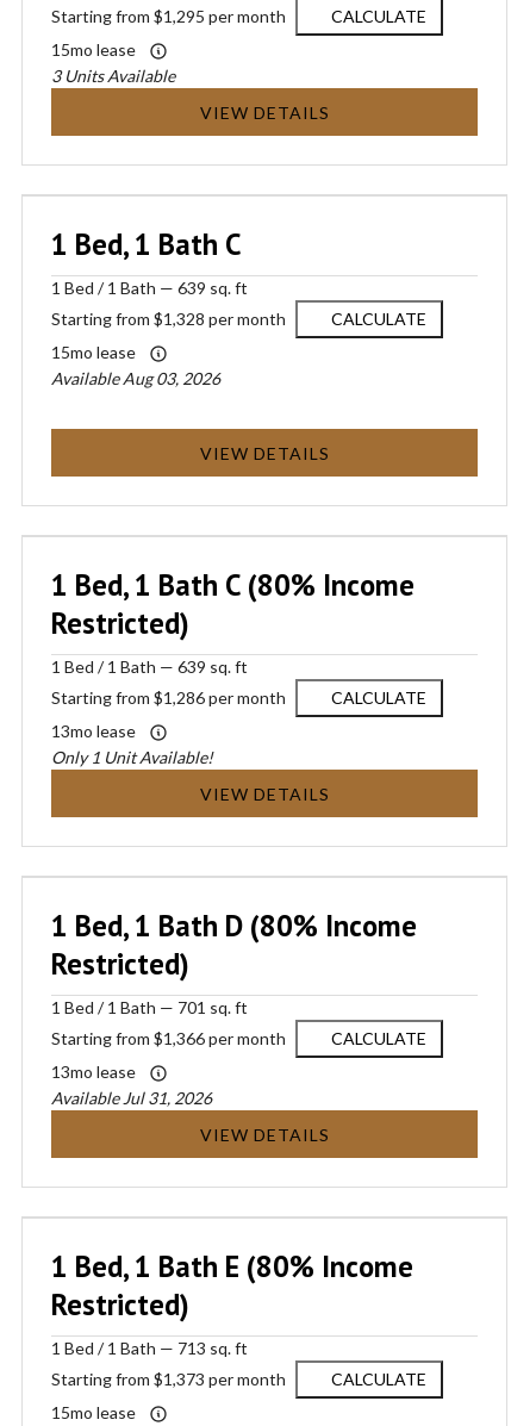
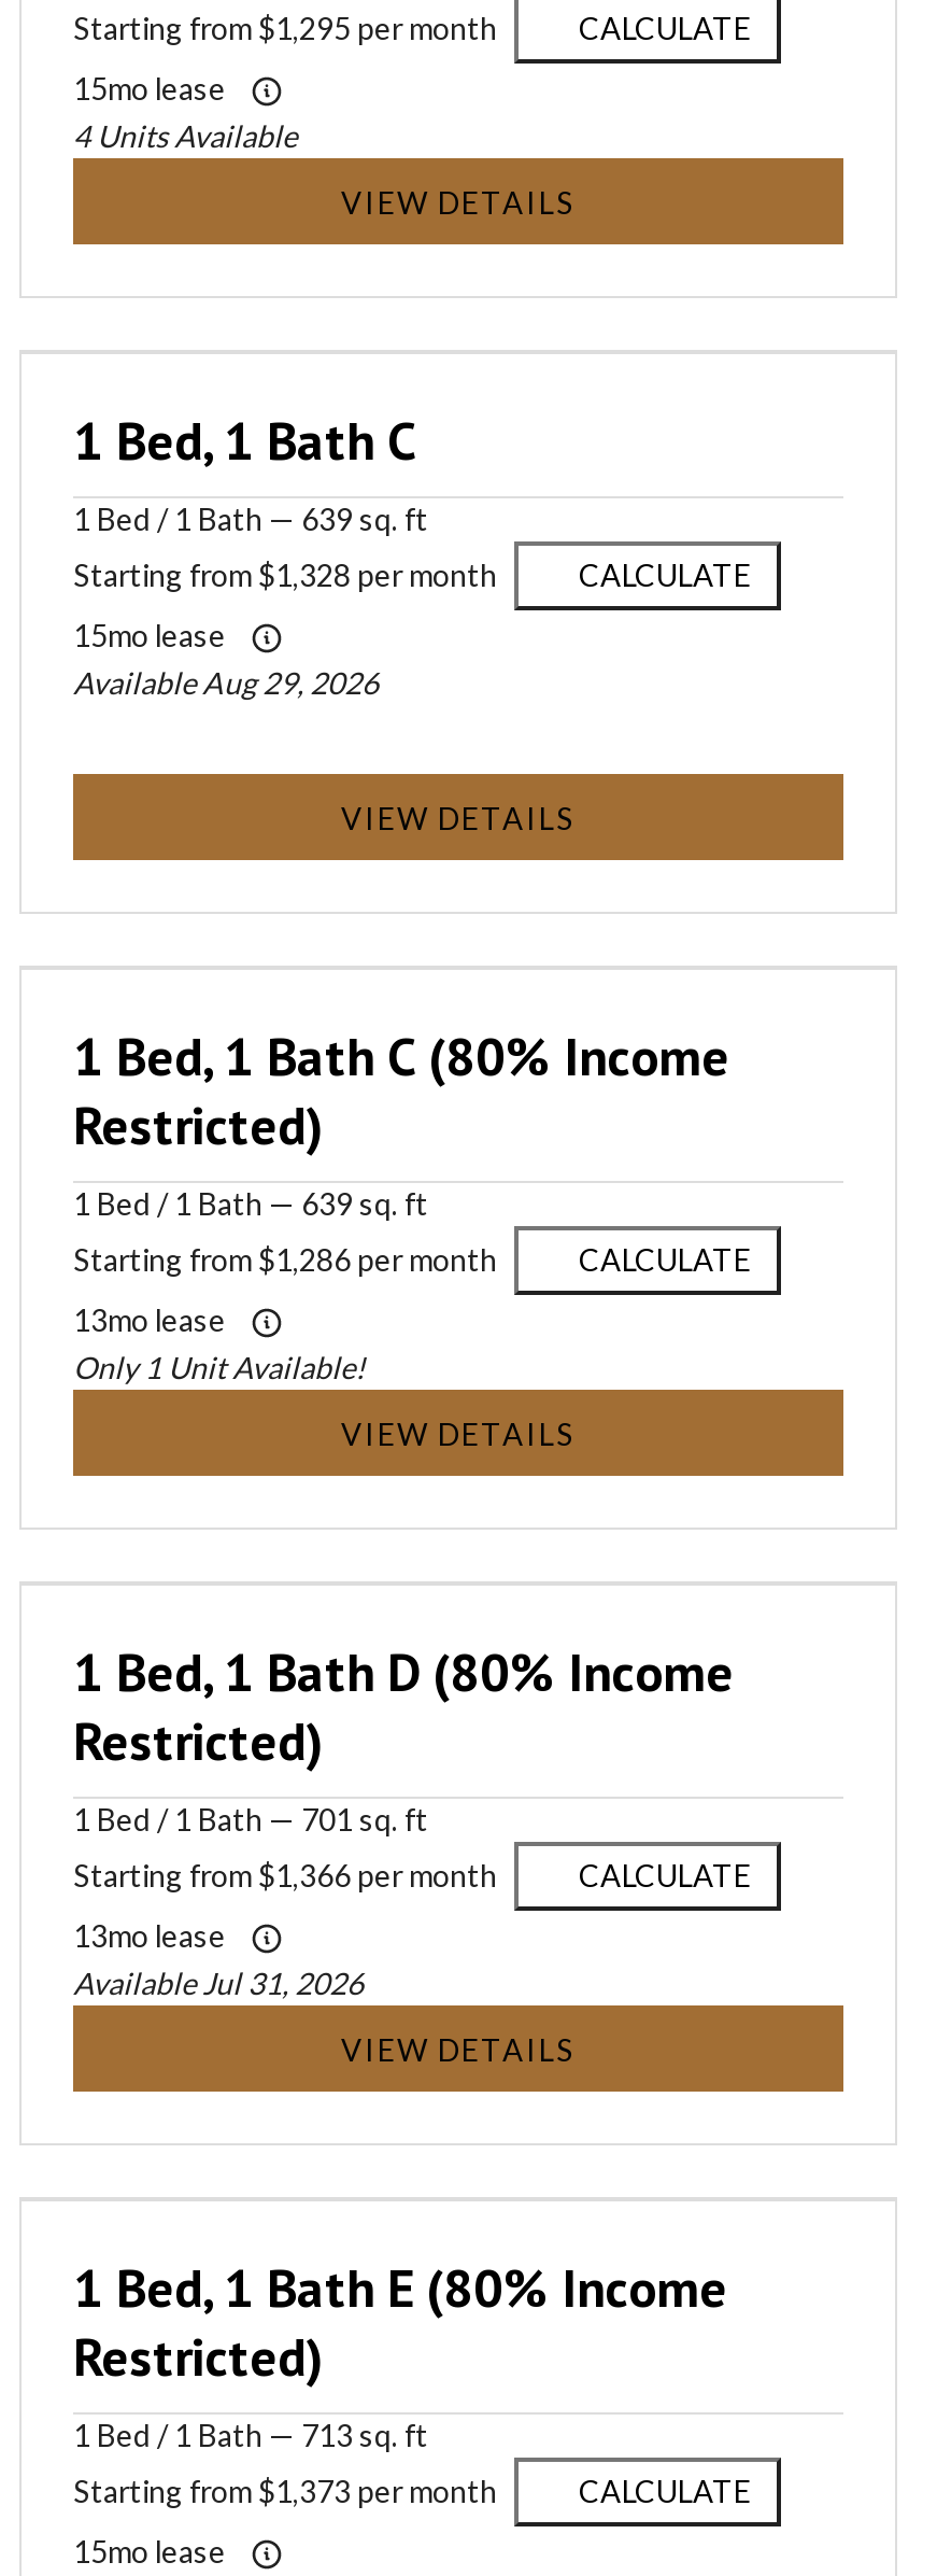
- 3 Units Available
+ 4 Units Available

- Available Aug 03, 2026
+ Available Aug 29, 2026
